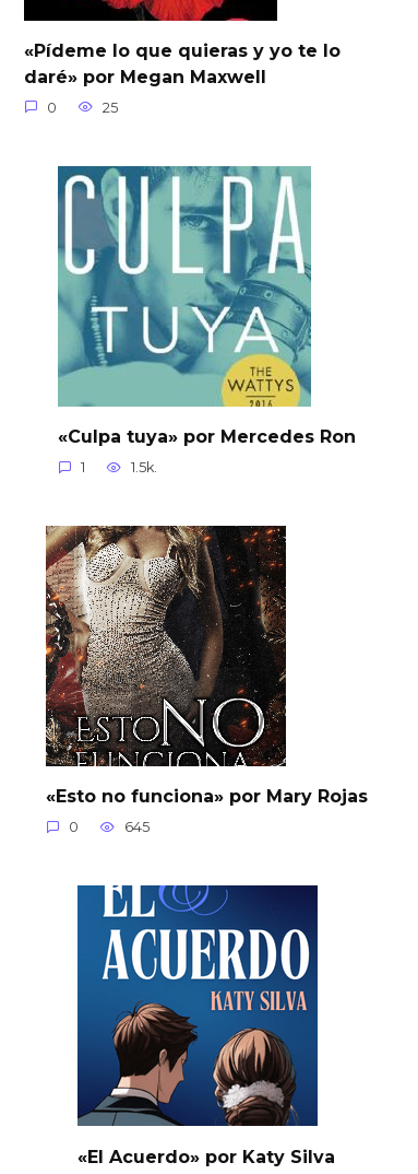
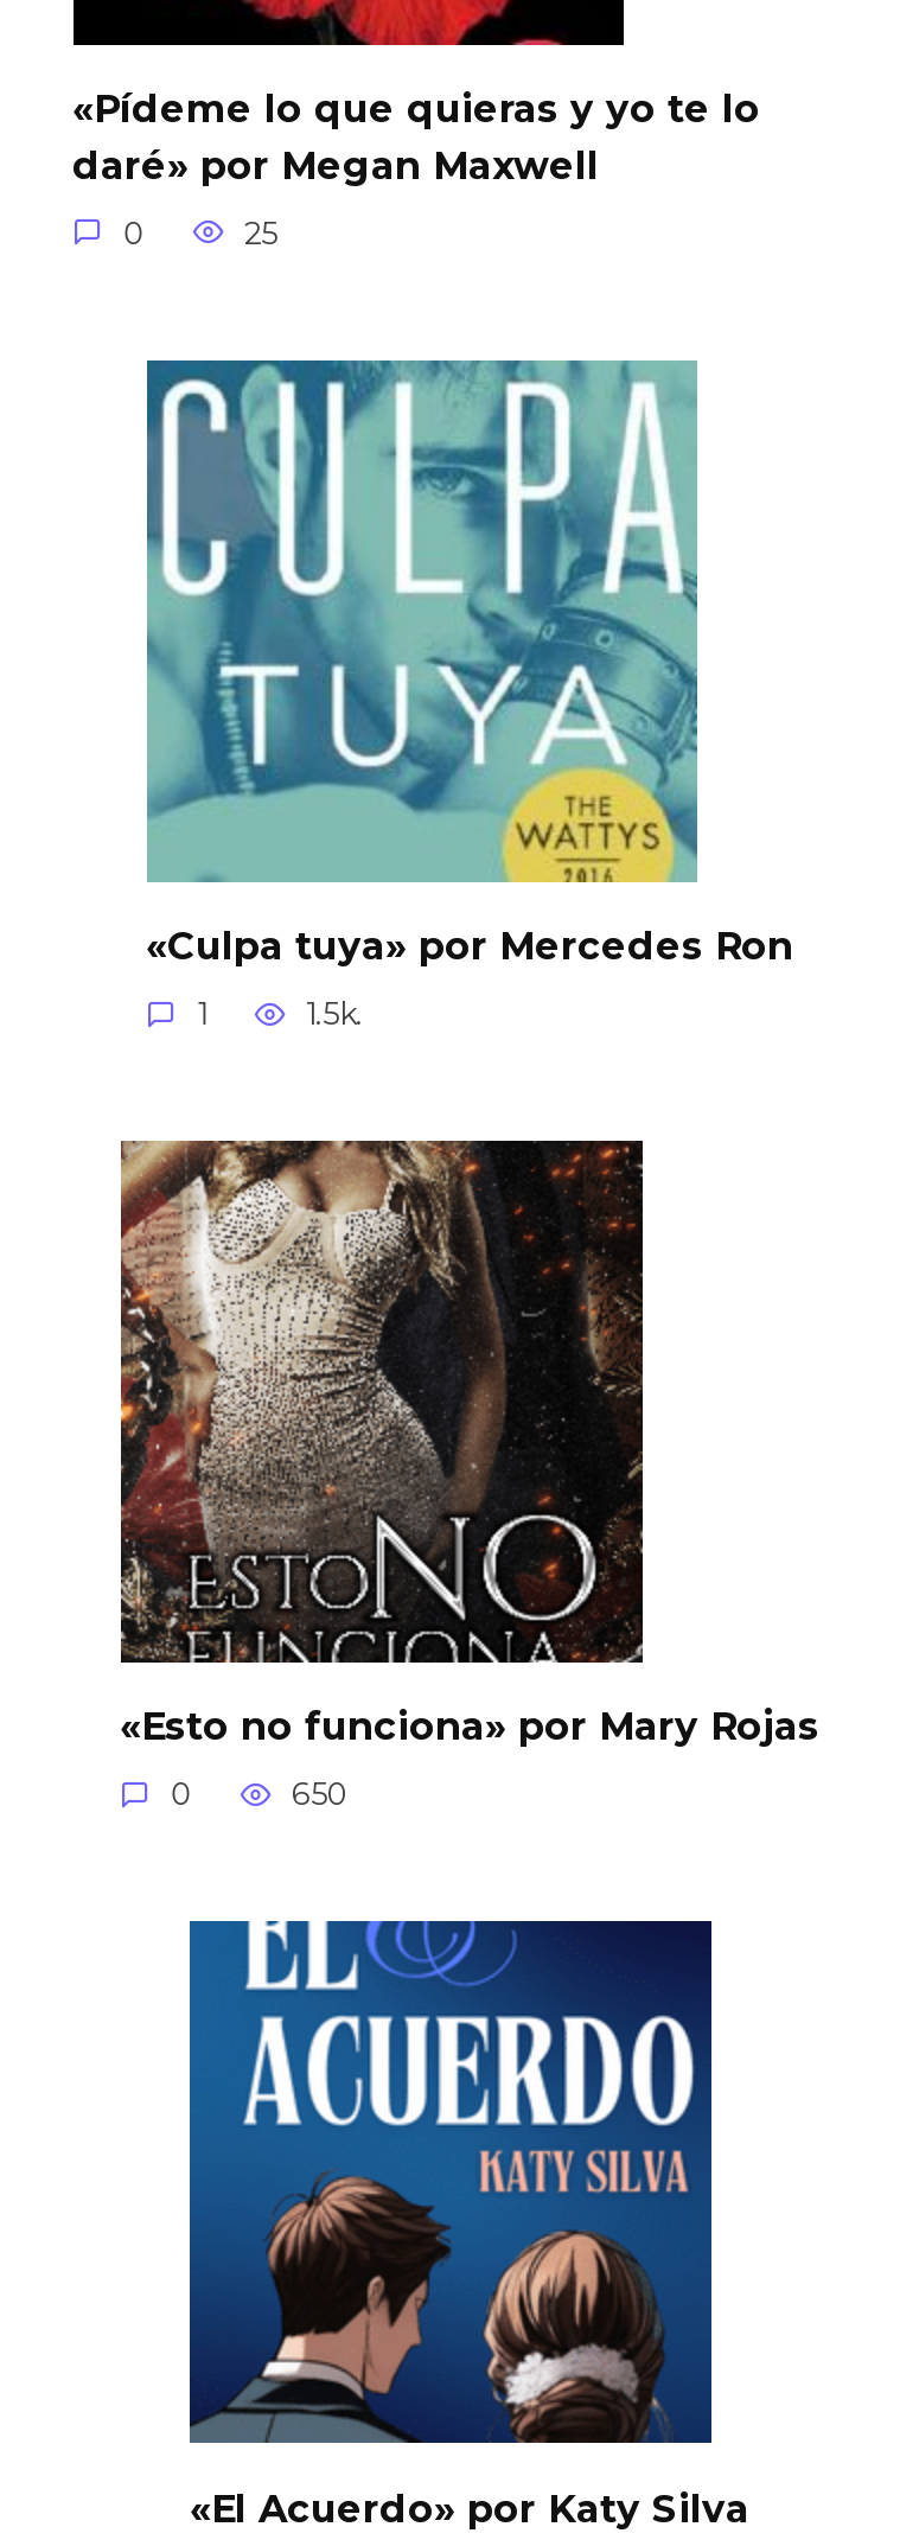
- 645
+ 650
